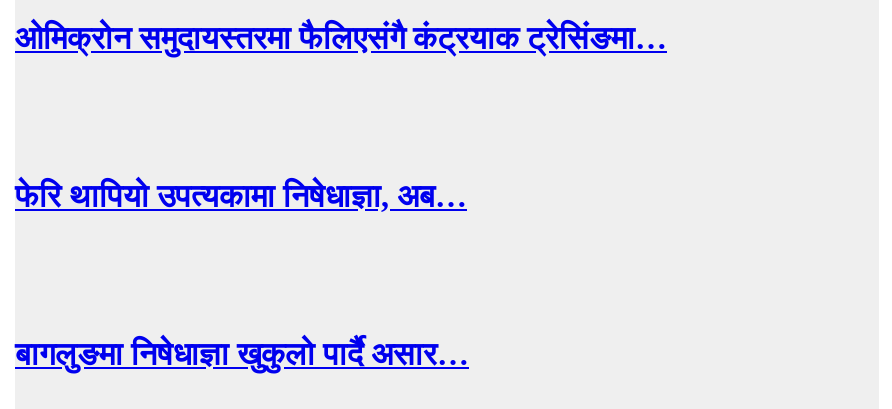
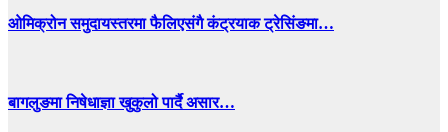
- फेरि थापियो उपत्यकामा निषेधाज्ञा, अब…
